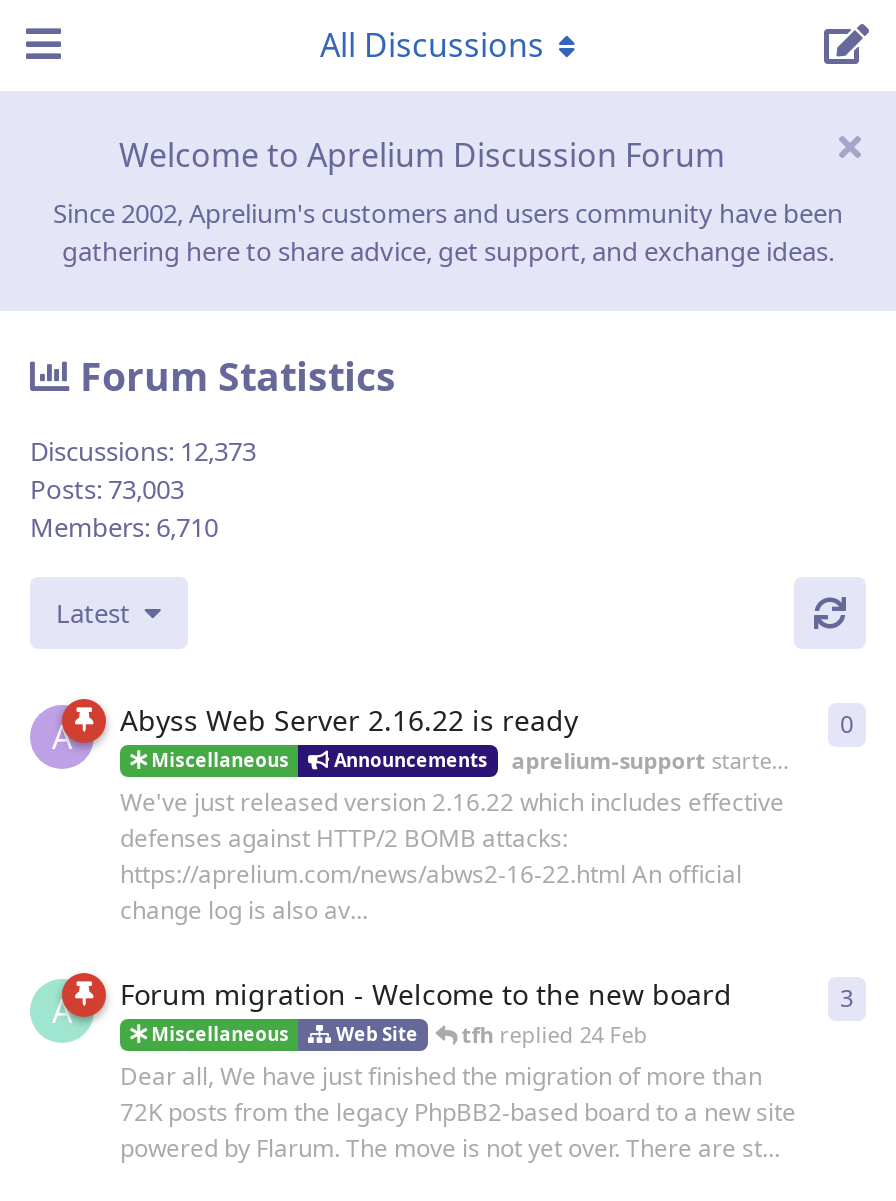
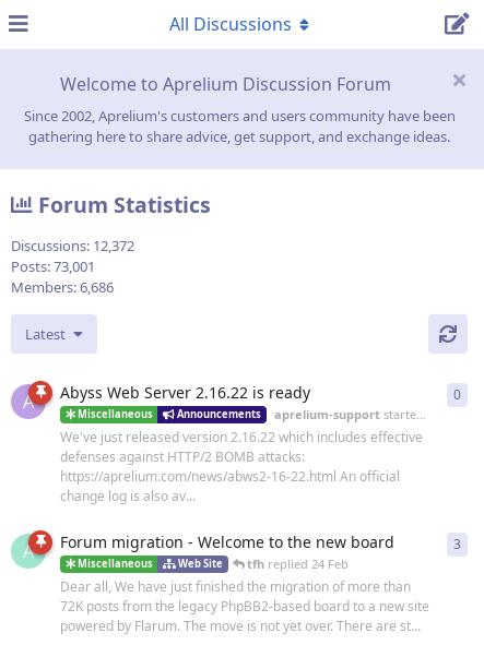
- Discussions: 12,373
+ Discussions: 12,372

- Posts: 73,003
+ Posts: 73,001

- Members: 6,710
+ Members: 6,686
